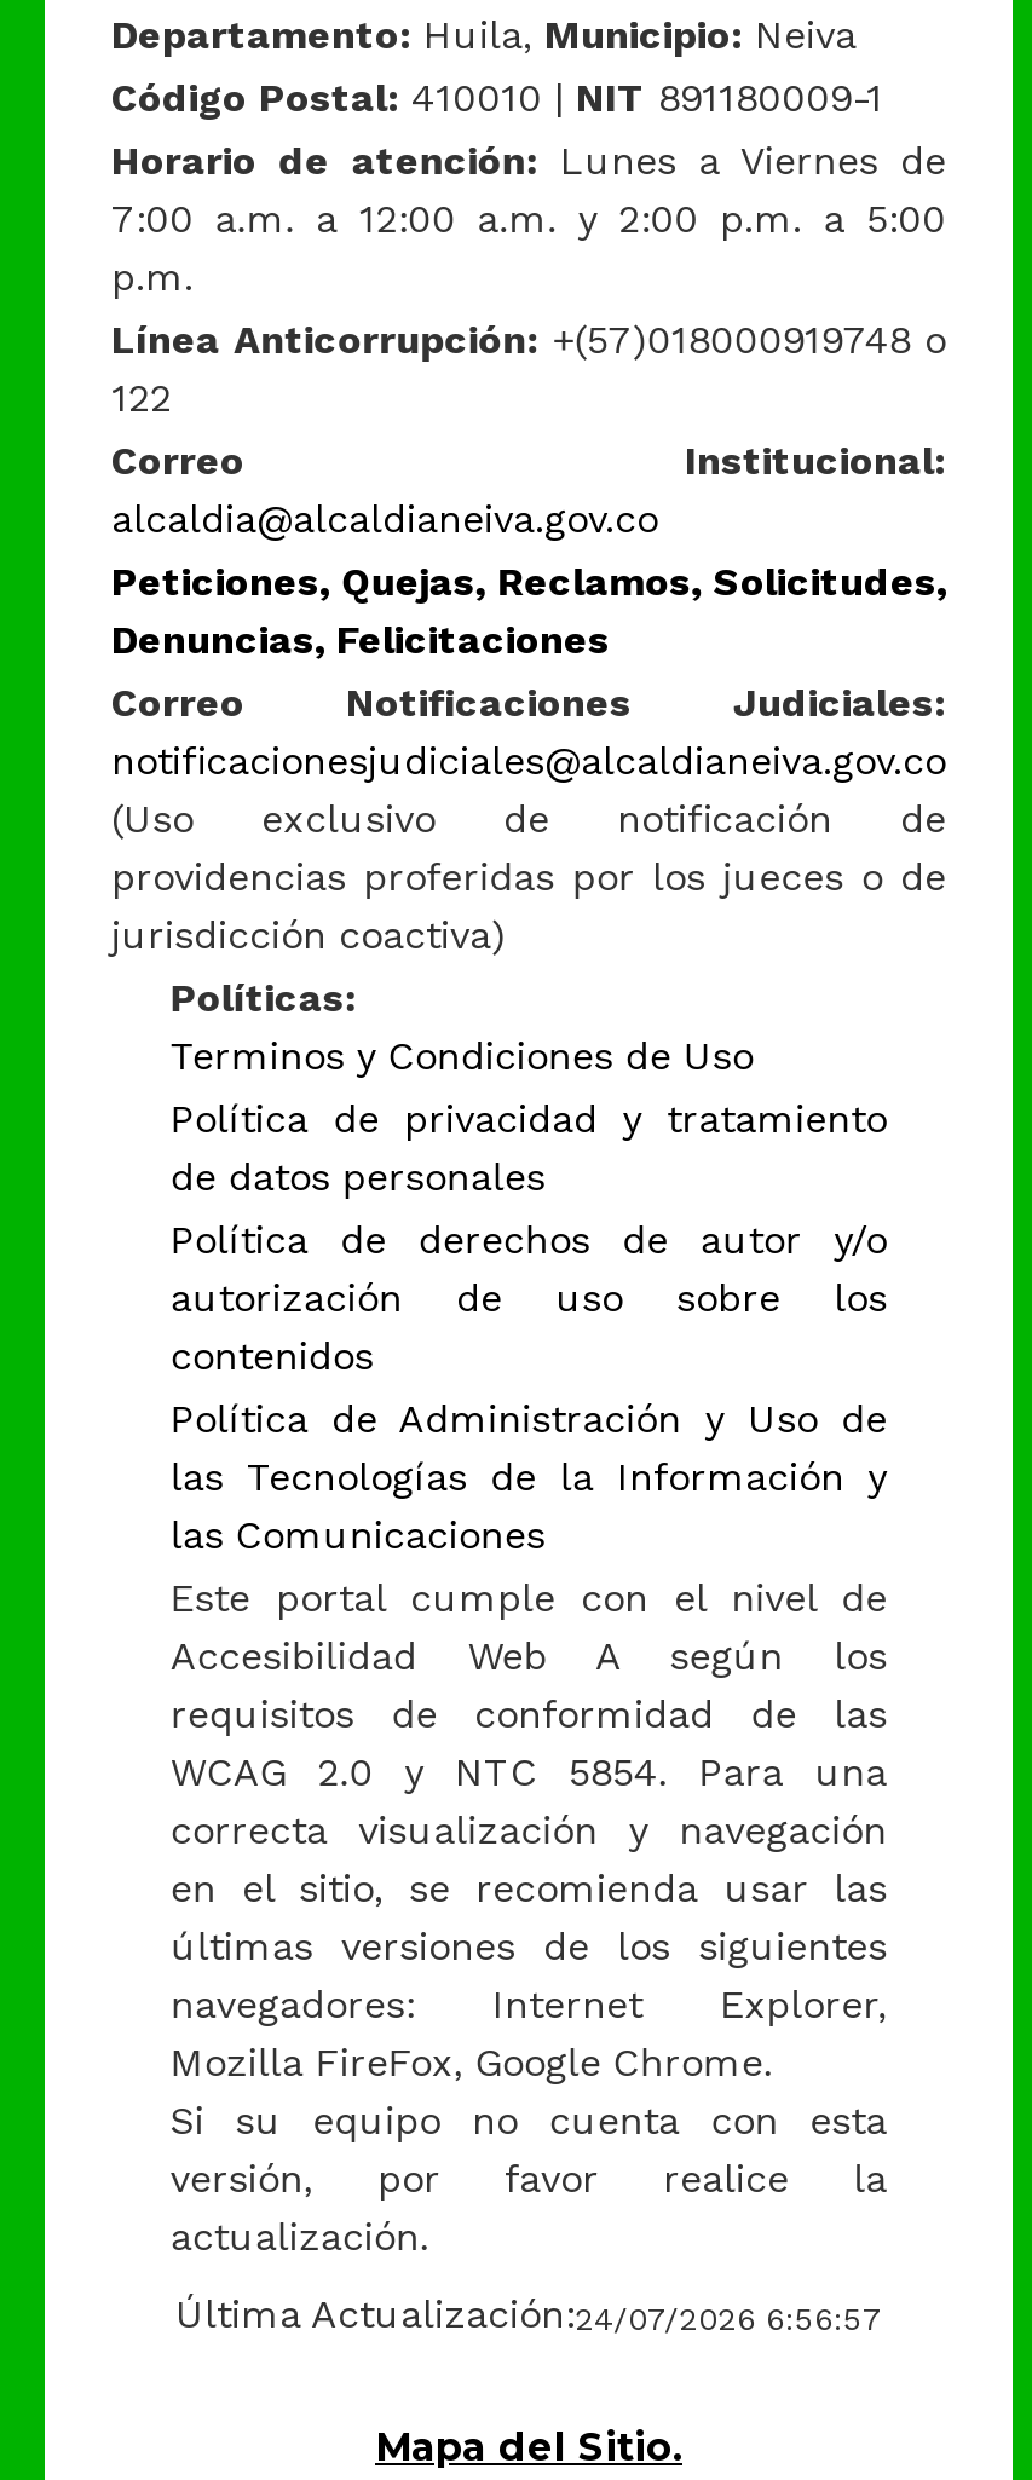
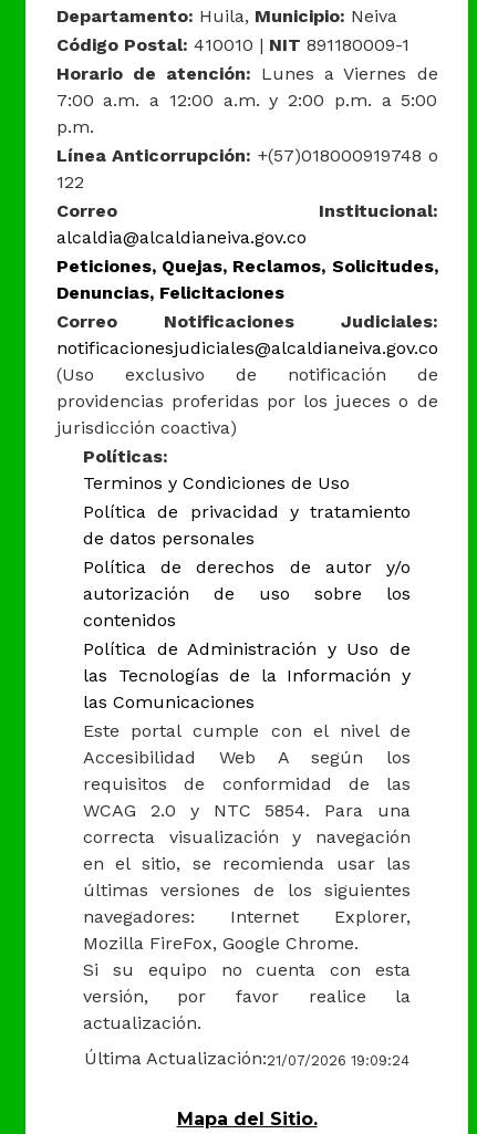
- Última Actualización:24/07/2026 6:56:57
+ Última Actualización:21/07/2026 19:09:24
